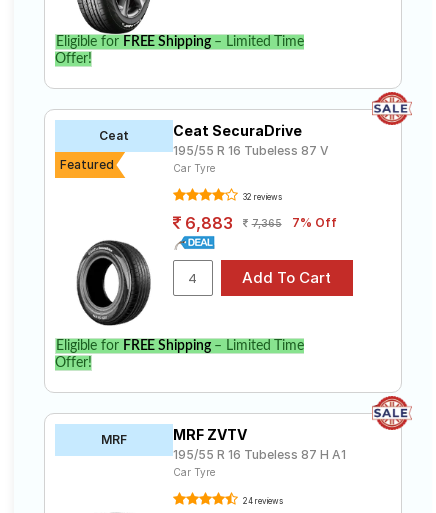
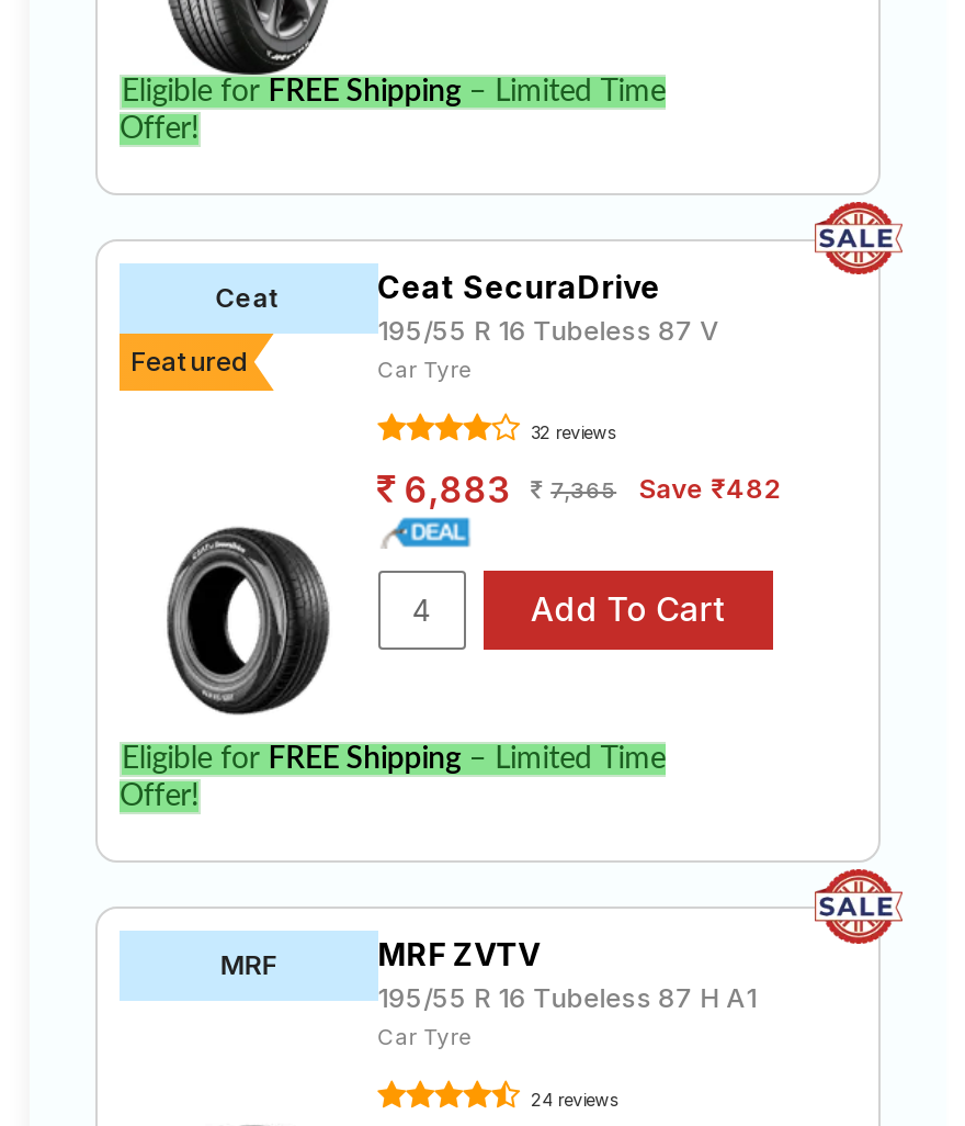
- 6,883 7,365 7% Off
+ 6,883 7,365 Save ₹482
